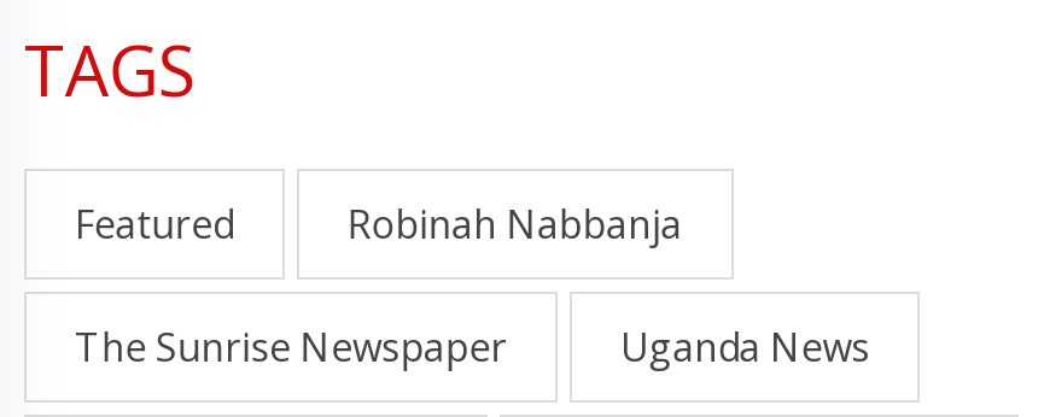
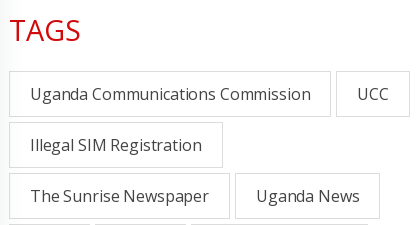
- Featured
- Robinah Nabbanja
+ Uganda Communications Commission
+ UCC
+ Illegal SIM Registration
